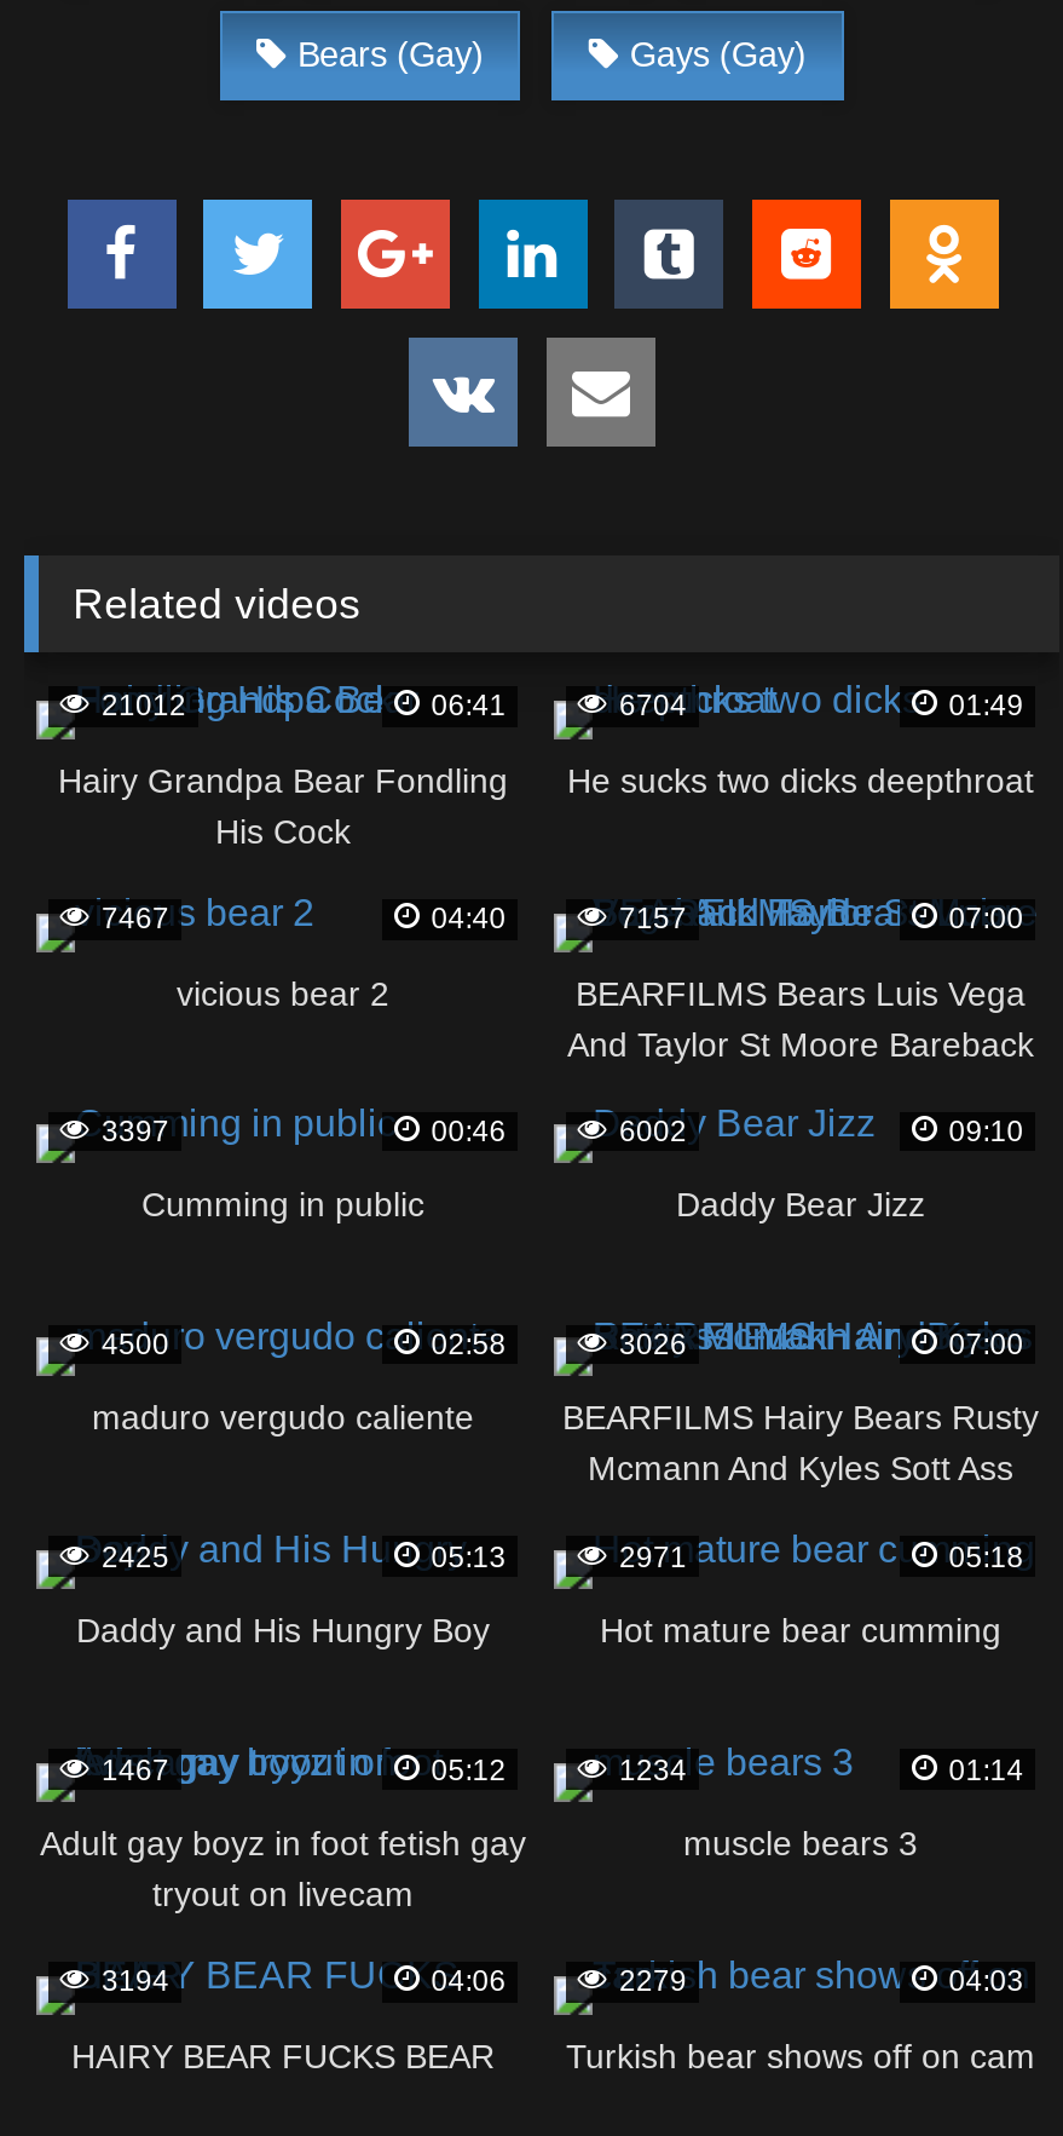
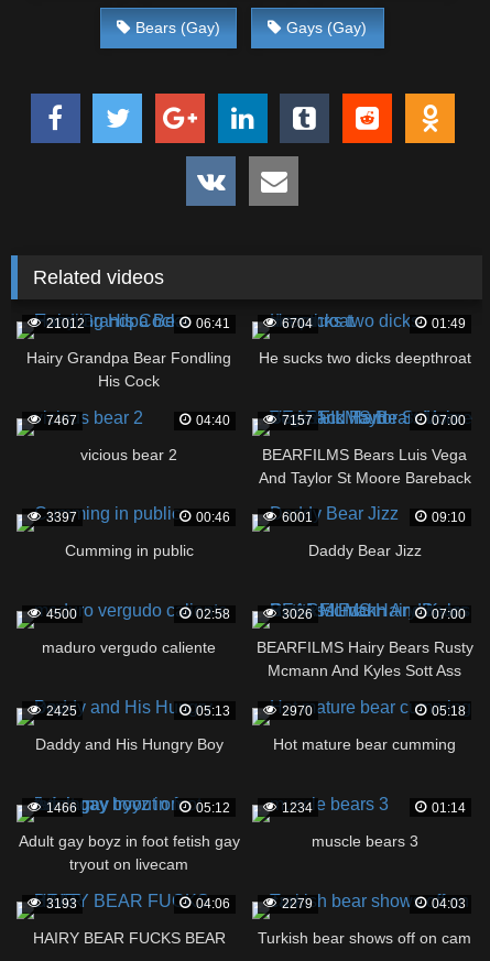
- 6002
+ 6001

- 2971
+ 2970

- 1467
+ 1466

- 3194
+ 3193
